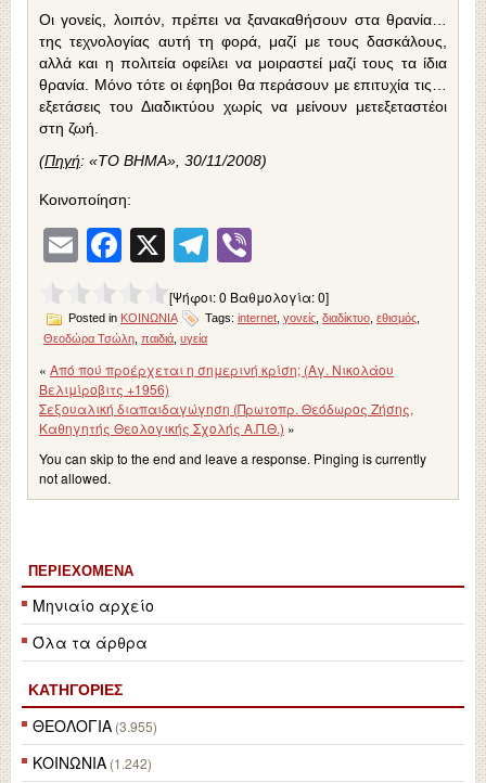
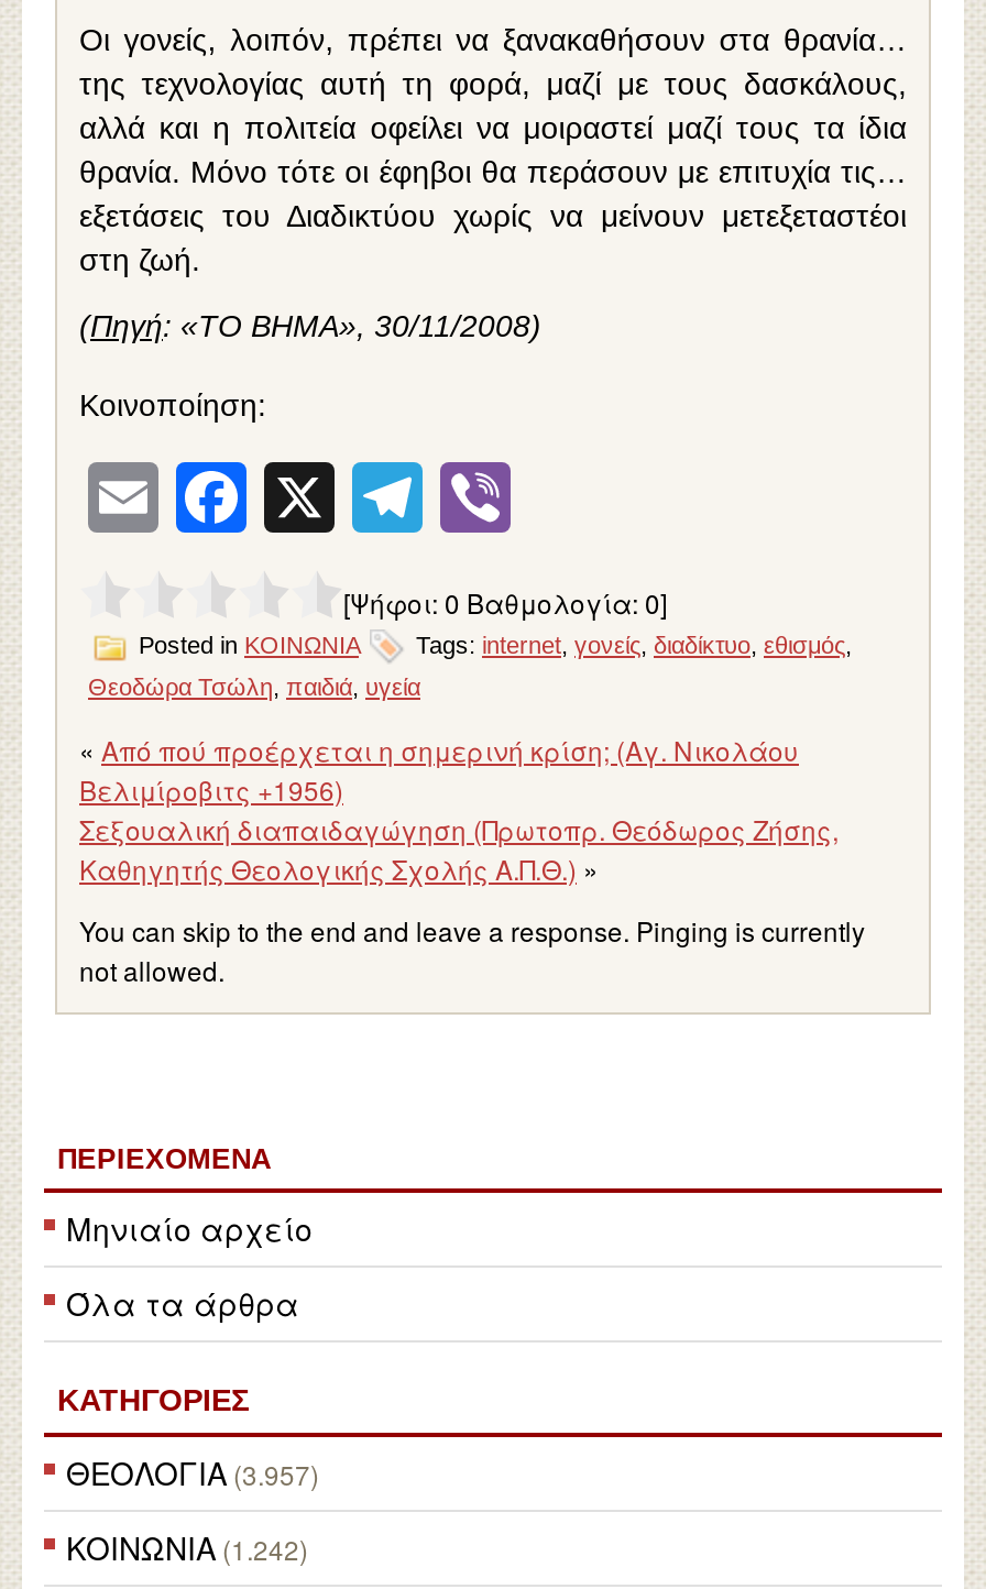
- ΘΕΟΛΟΓΙΑ (3.955)
+ ΘΕΟΛΟΓΙΑ (3.957)
